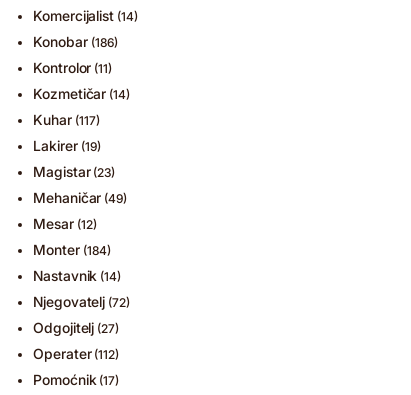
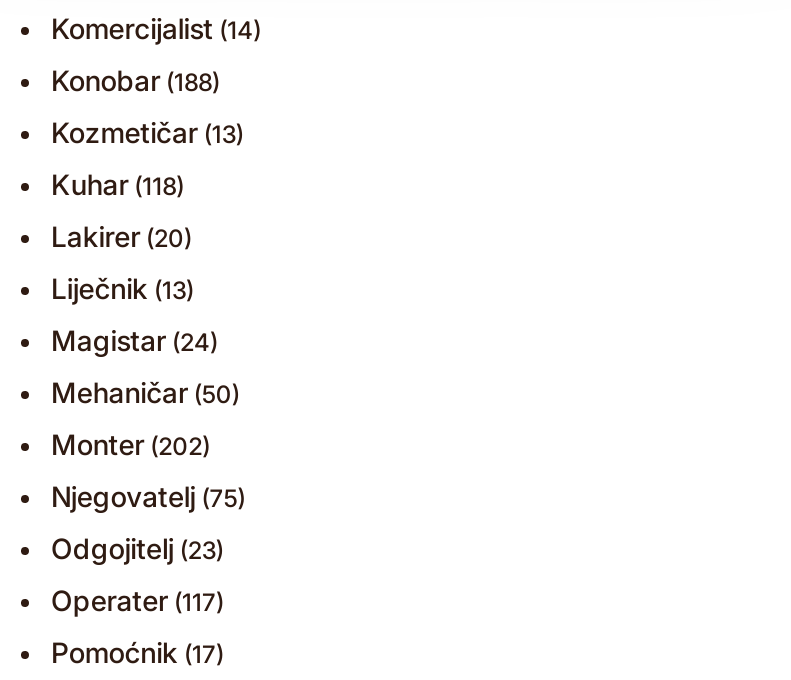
- Konobar (186)
- Kontrolor (11)
- Kozmetičar (14)
- Kuhar (117)
- Lakirer (19)
- Magistar (23)
- Mehaničar (49)
- Mesar (12)
- Monter (184)
- Nastavnik (14)
- Njegovatelj (72)
- Odgojitelj (27)
- Operater (112)
+ Konobar (188)
+ Kozmetičar (13)
+ Kuhar (118)
+ Lakirer (20)
+ Liječnik (13)
+ Magistar (24)
+ Mehaničar (50)
+ Monter (202)
+ Njegovatelj (75)
+ Odgojitelj (23)
+ Operater (117)
